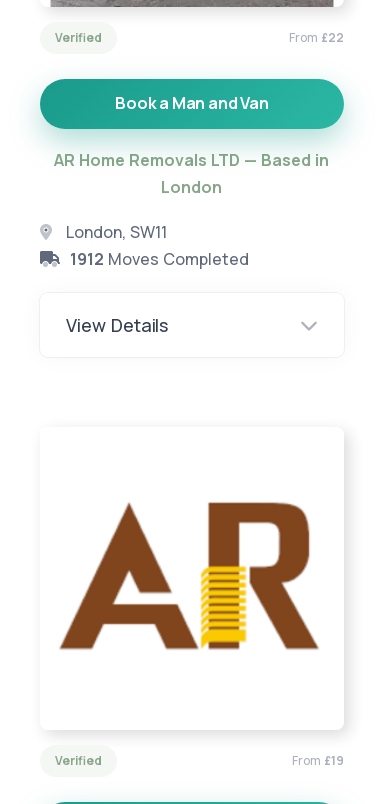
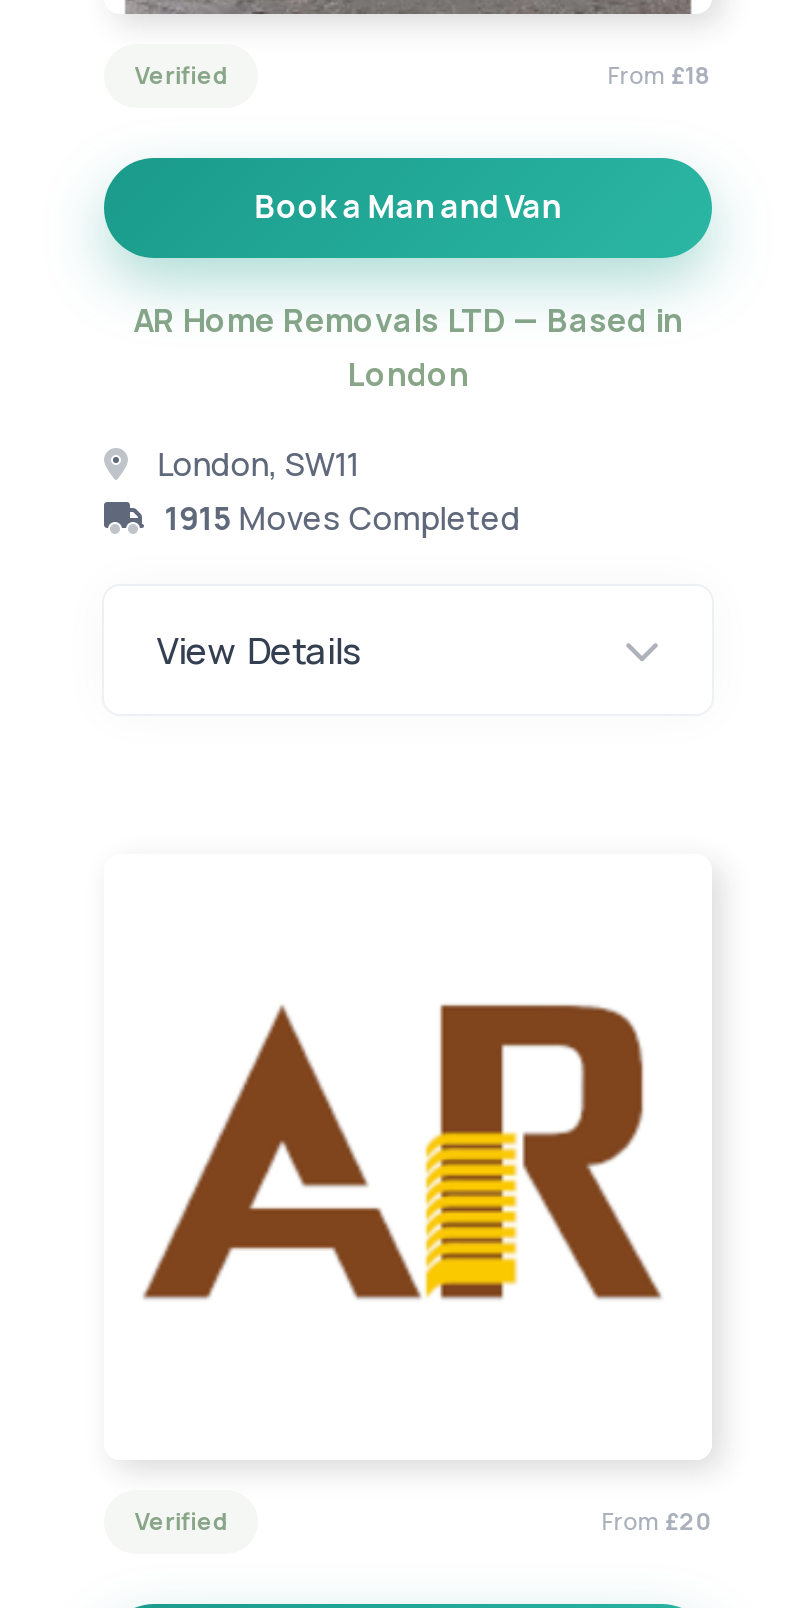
- From £22
+ From £18

- 1912 Moves Completed
+ 1915 Moves Completed

- From £19
+ From £20
